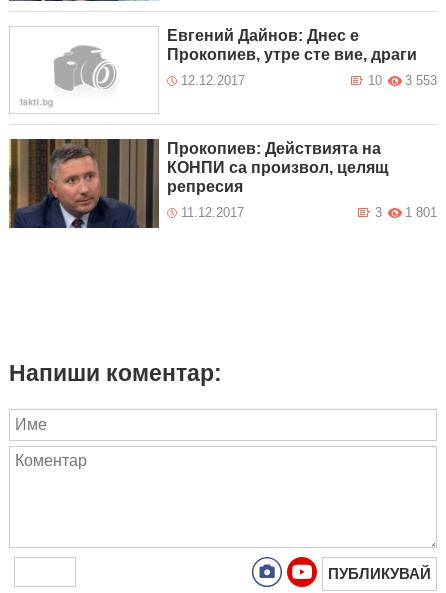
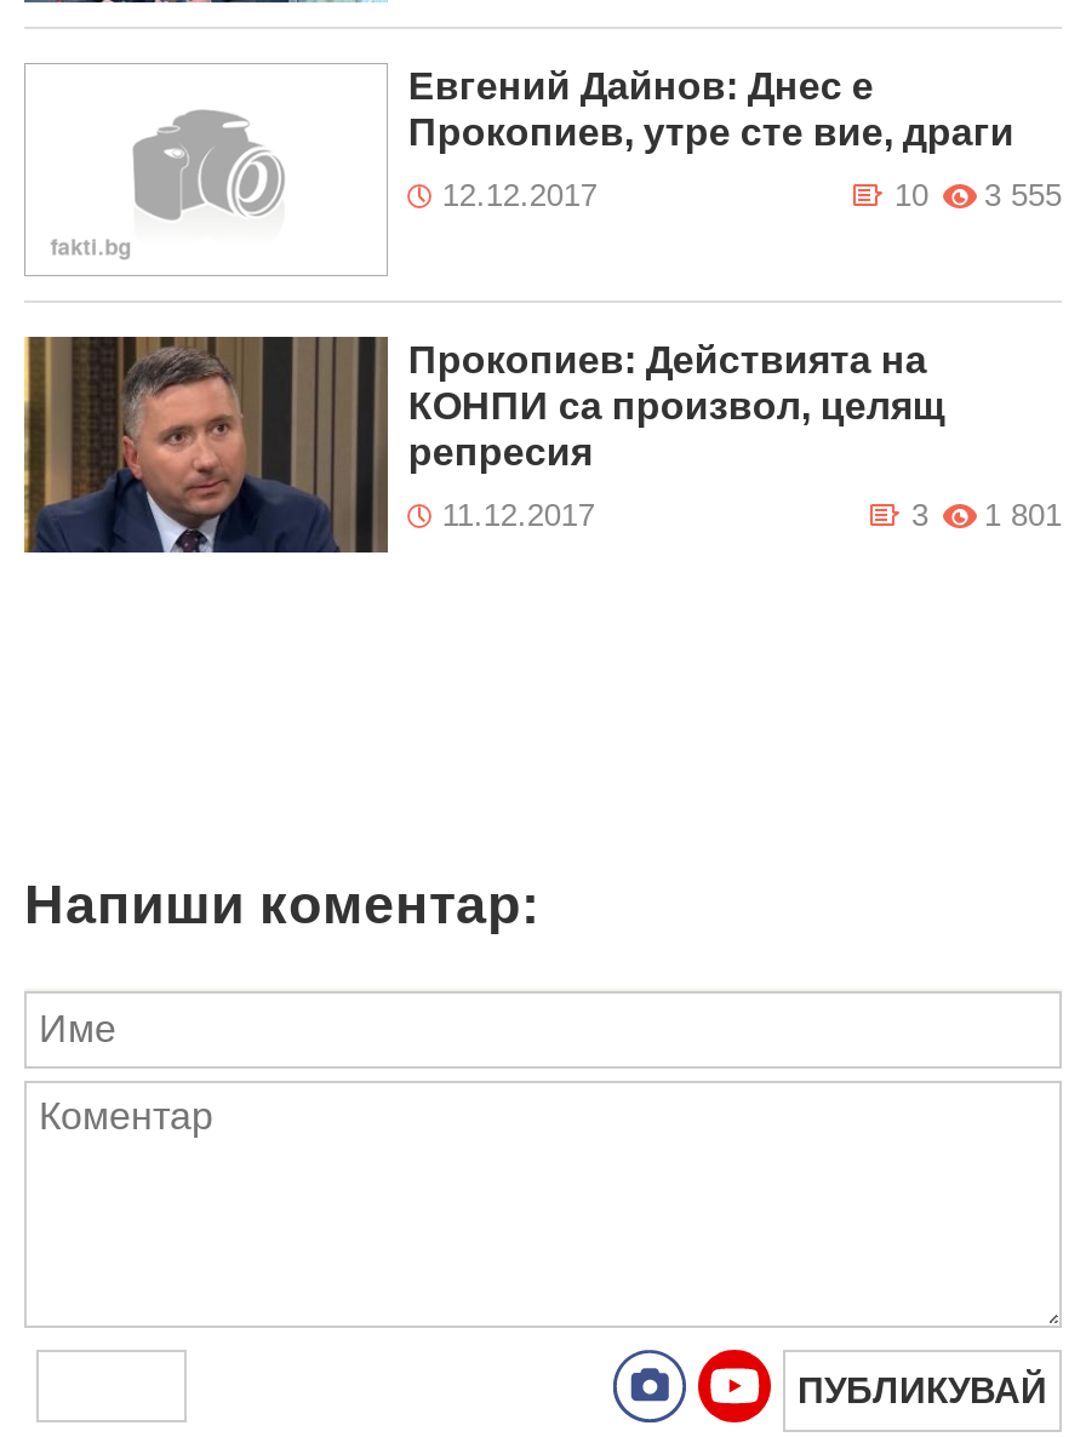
- 10 3 553
+ 10 3 555
